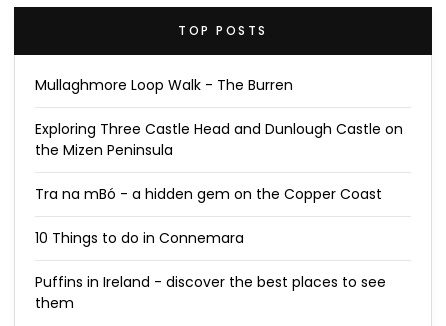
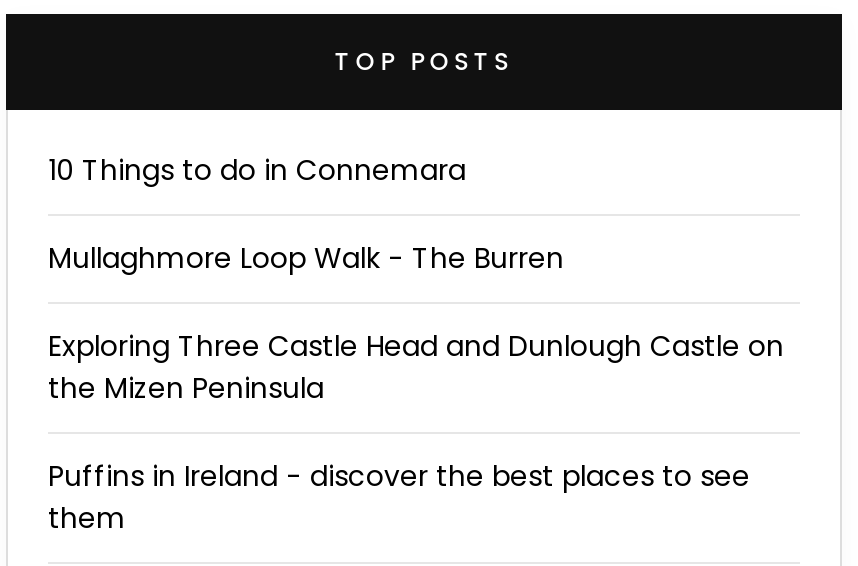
moved down: Mullaghmore Loop Walk - The Burren | Exploring Three Castle Head and Dunlough Castle on | the Mizen Peninsula

- Tra na mBó - a hidden gem on the Copper Coast

moved up: 10 Things to do in Connemara
